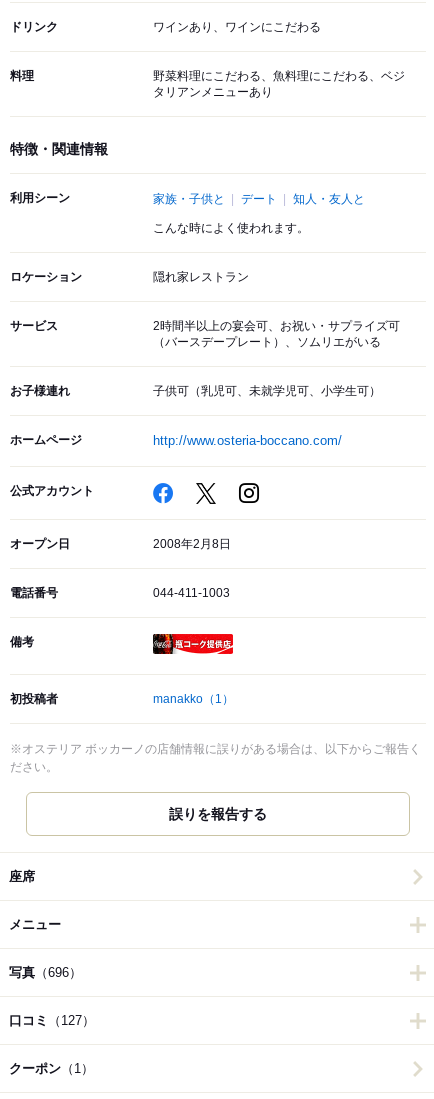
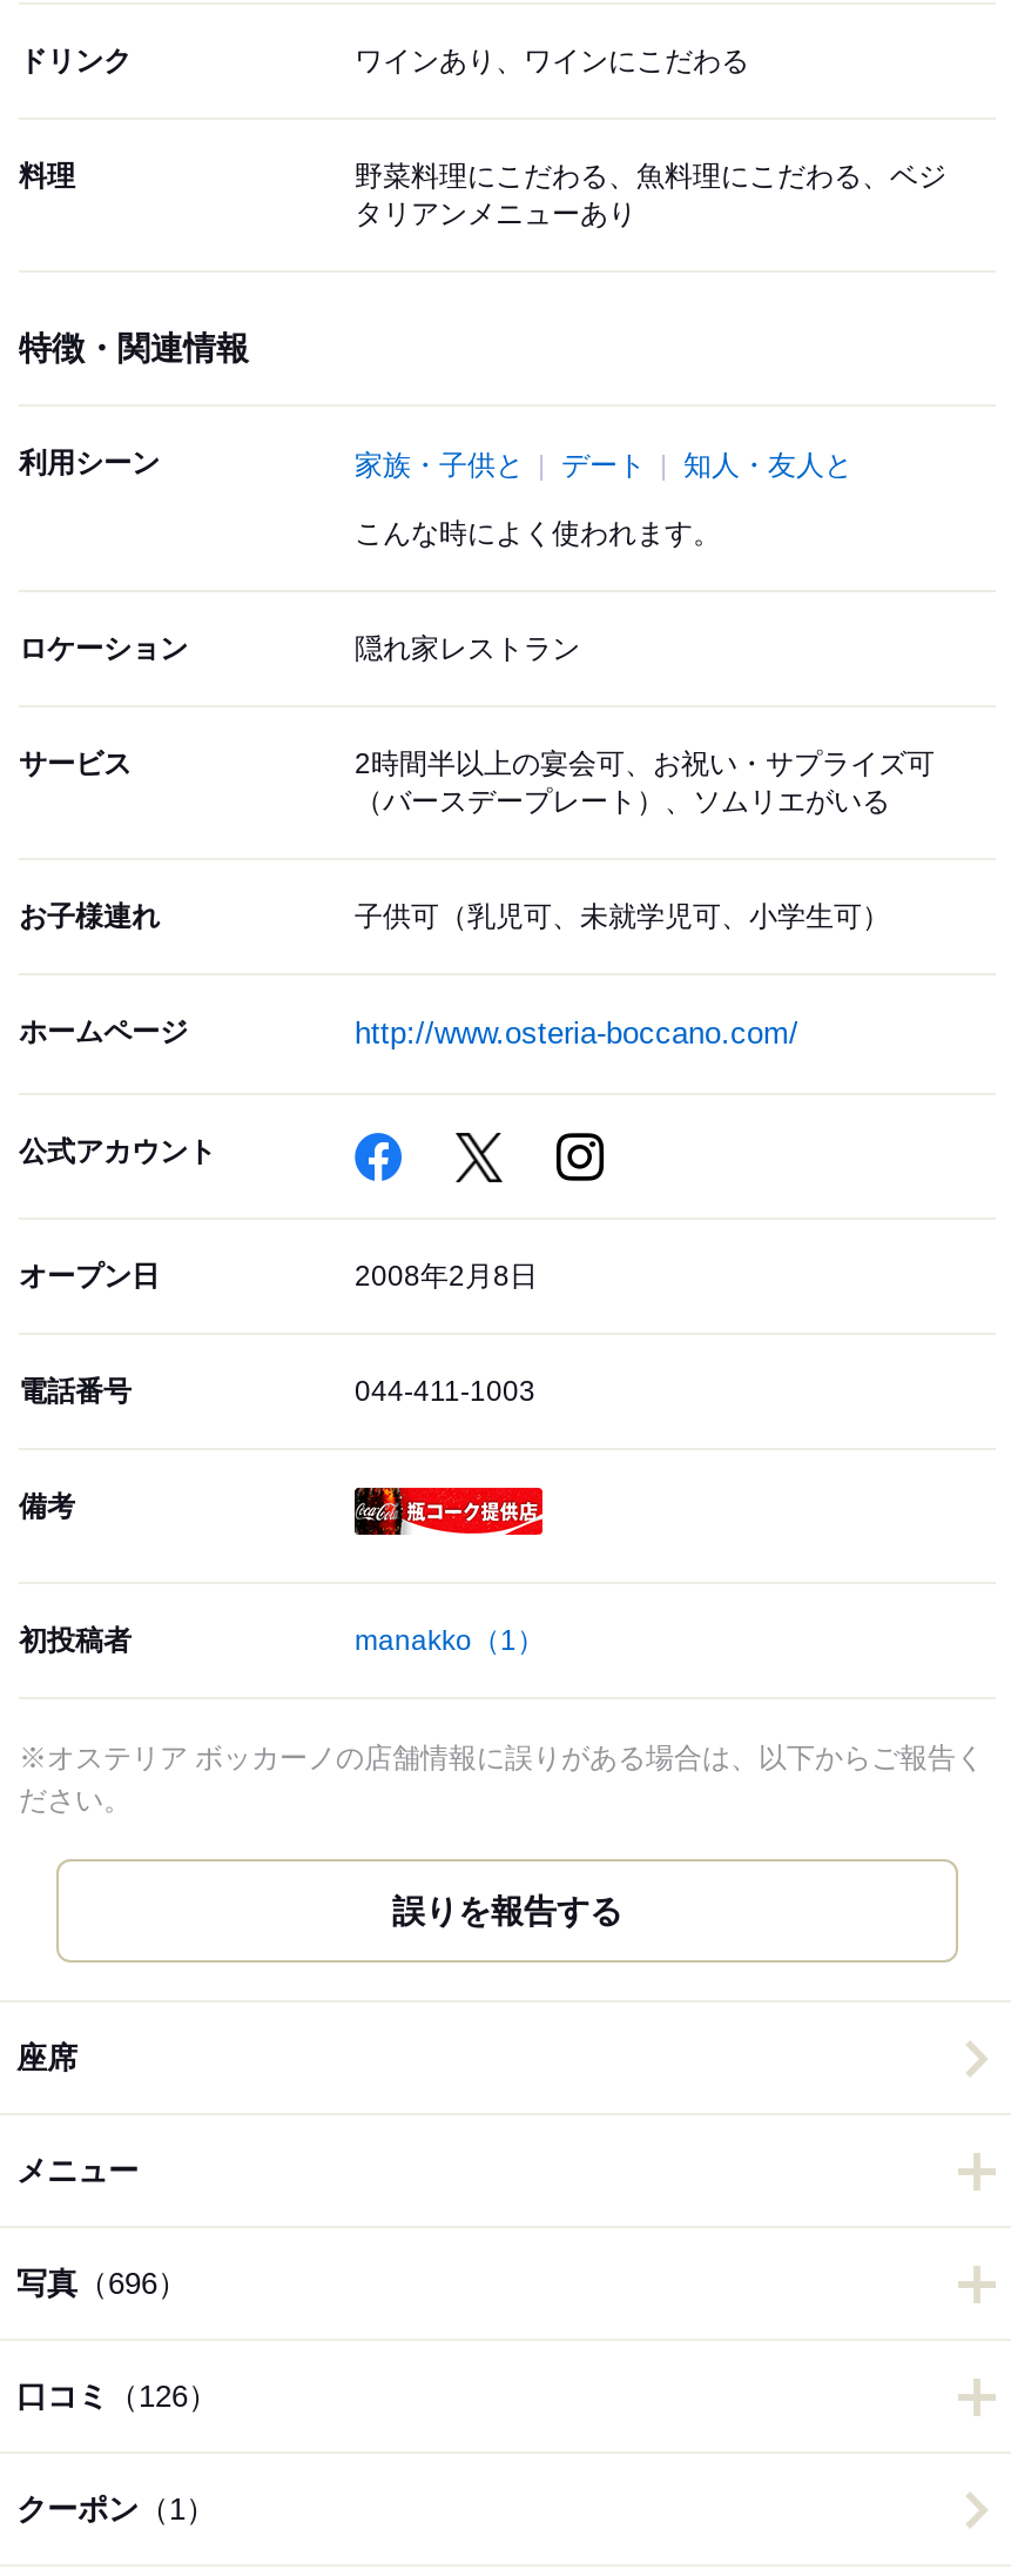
- 口コミ（127）
+ 口コミ（126）
